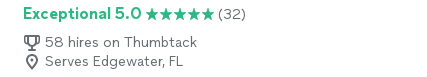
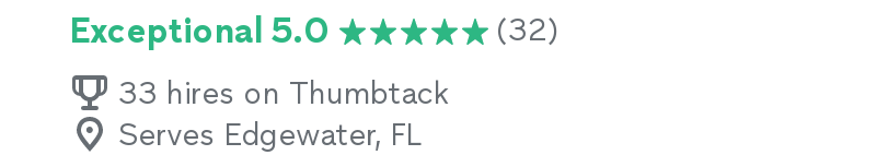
- 58 hires on Thumbtack
+ 33 hires on Thumbtack
